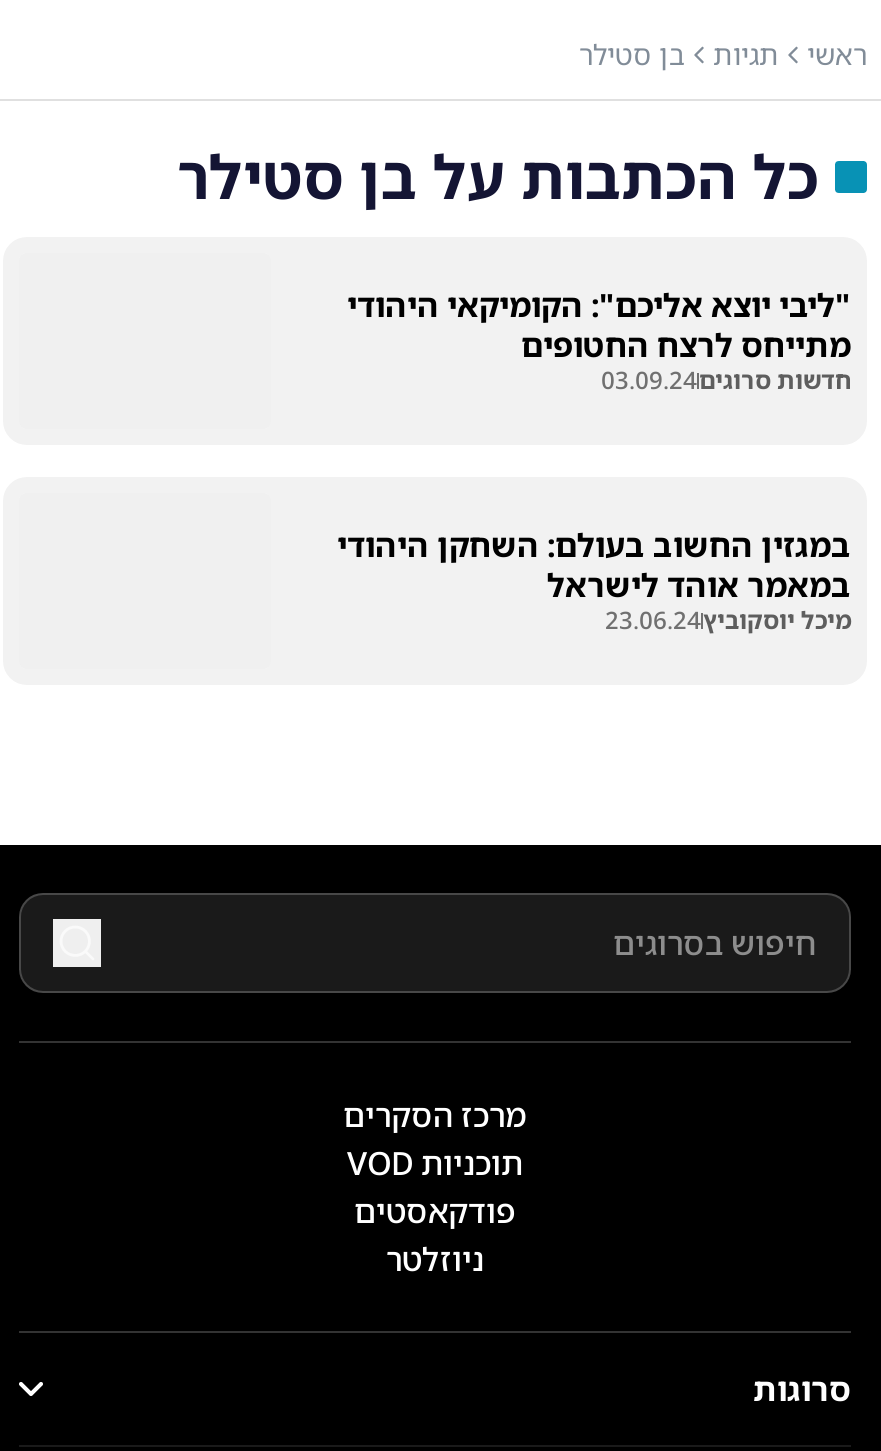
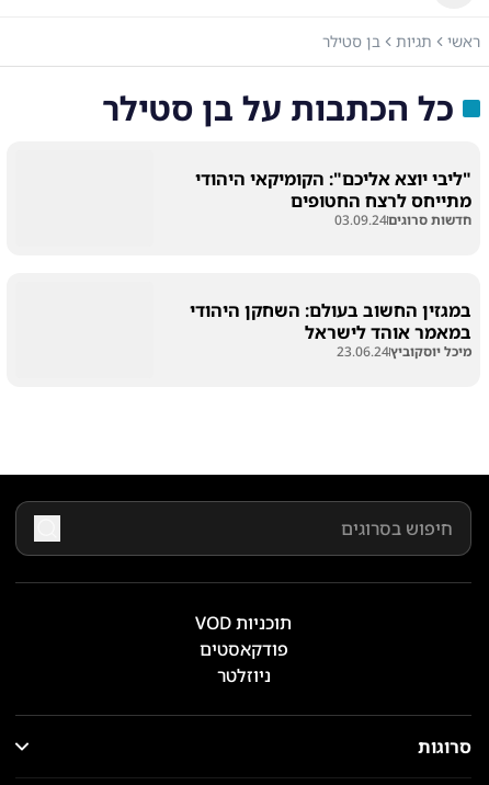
- מרכז הסקרים
